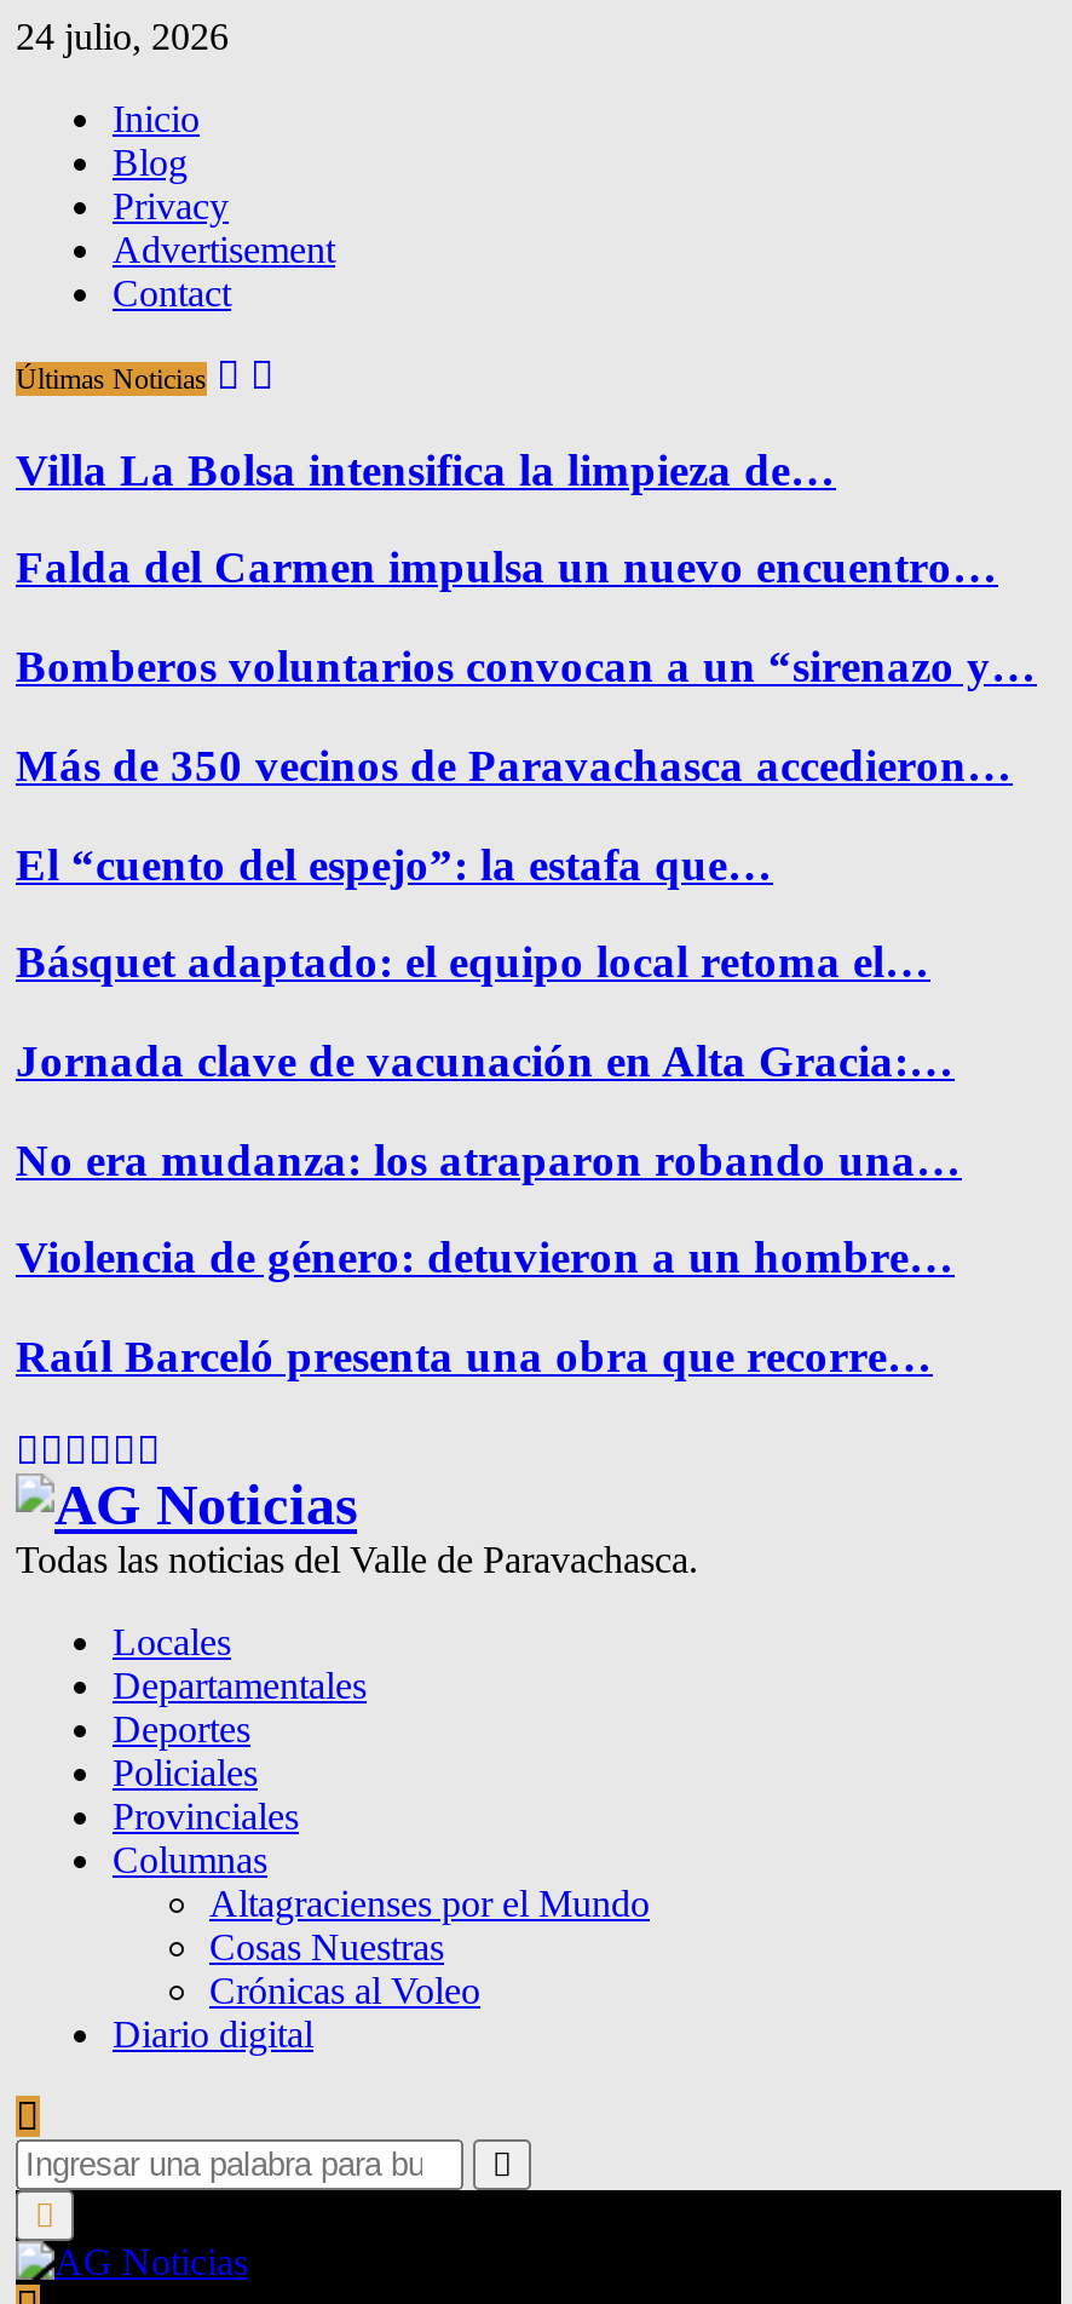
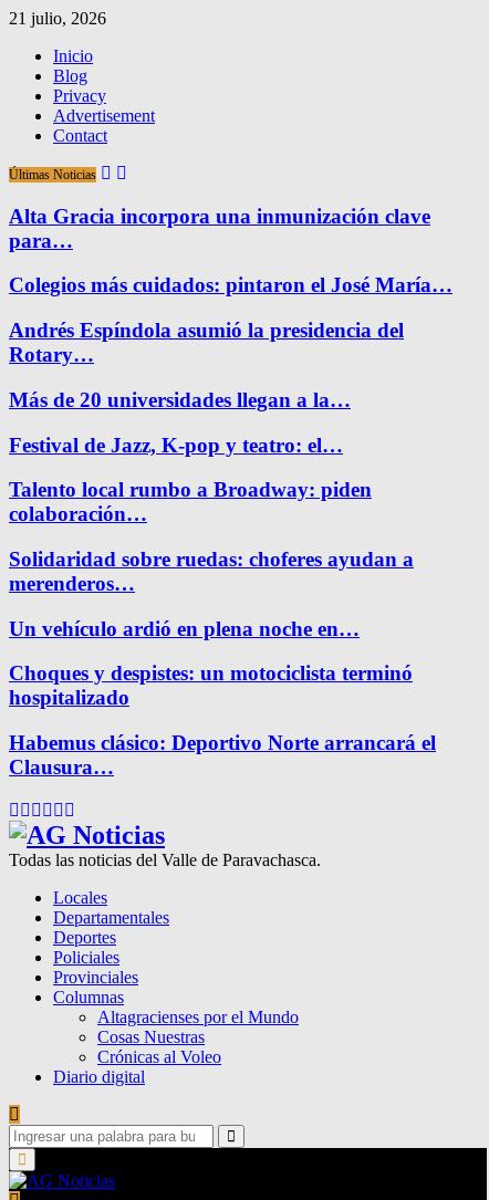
- 24 julio, 2026
+ 21 julio, 2026

- Villa La Bolsa intensifica la limpieza de…
+ Alta Gracia incorpora una inmunización clave
+ para…

- Falda del Carmen impulsa un nuevo encuentro…
+ Colegios más cuidados: pintaron el José María…

- Bomberos voluntarios convocan a un “sirenazo y…
+ Andrés Espíndola asumió la presidencia del
+ Rotary…

- Más de 350 vecinos de Paravachasca accedieron…
+ Más de 20 universidades llegan a la…

- El “cuento del espejo”: la estafa que…
+ Festival de Jazz, K-pop y teatro: el…

- Básquet adaptado: el equipo local retoma el…
+ Talento local rumbo a Broadway: piden
+ colaboración…

- Jornada clave de vacunación en Alta Gracia:…
+ Solidaridad sobre ruedas: choferes ayudan a
+ merenderos…

- No era mudanza: los atraparon robando una…
+ Un vehículo ardió en plena noche en…

- Violencia de género: detuvieron a un hombre…
+ Choques y despistes: un motociclista terminó
+ hospitalizado

- Raúl Barceló presenta una obra que recorre…
+ Habemus clásico: Deportivo Norte arrancará el
+ Clausura…
